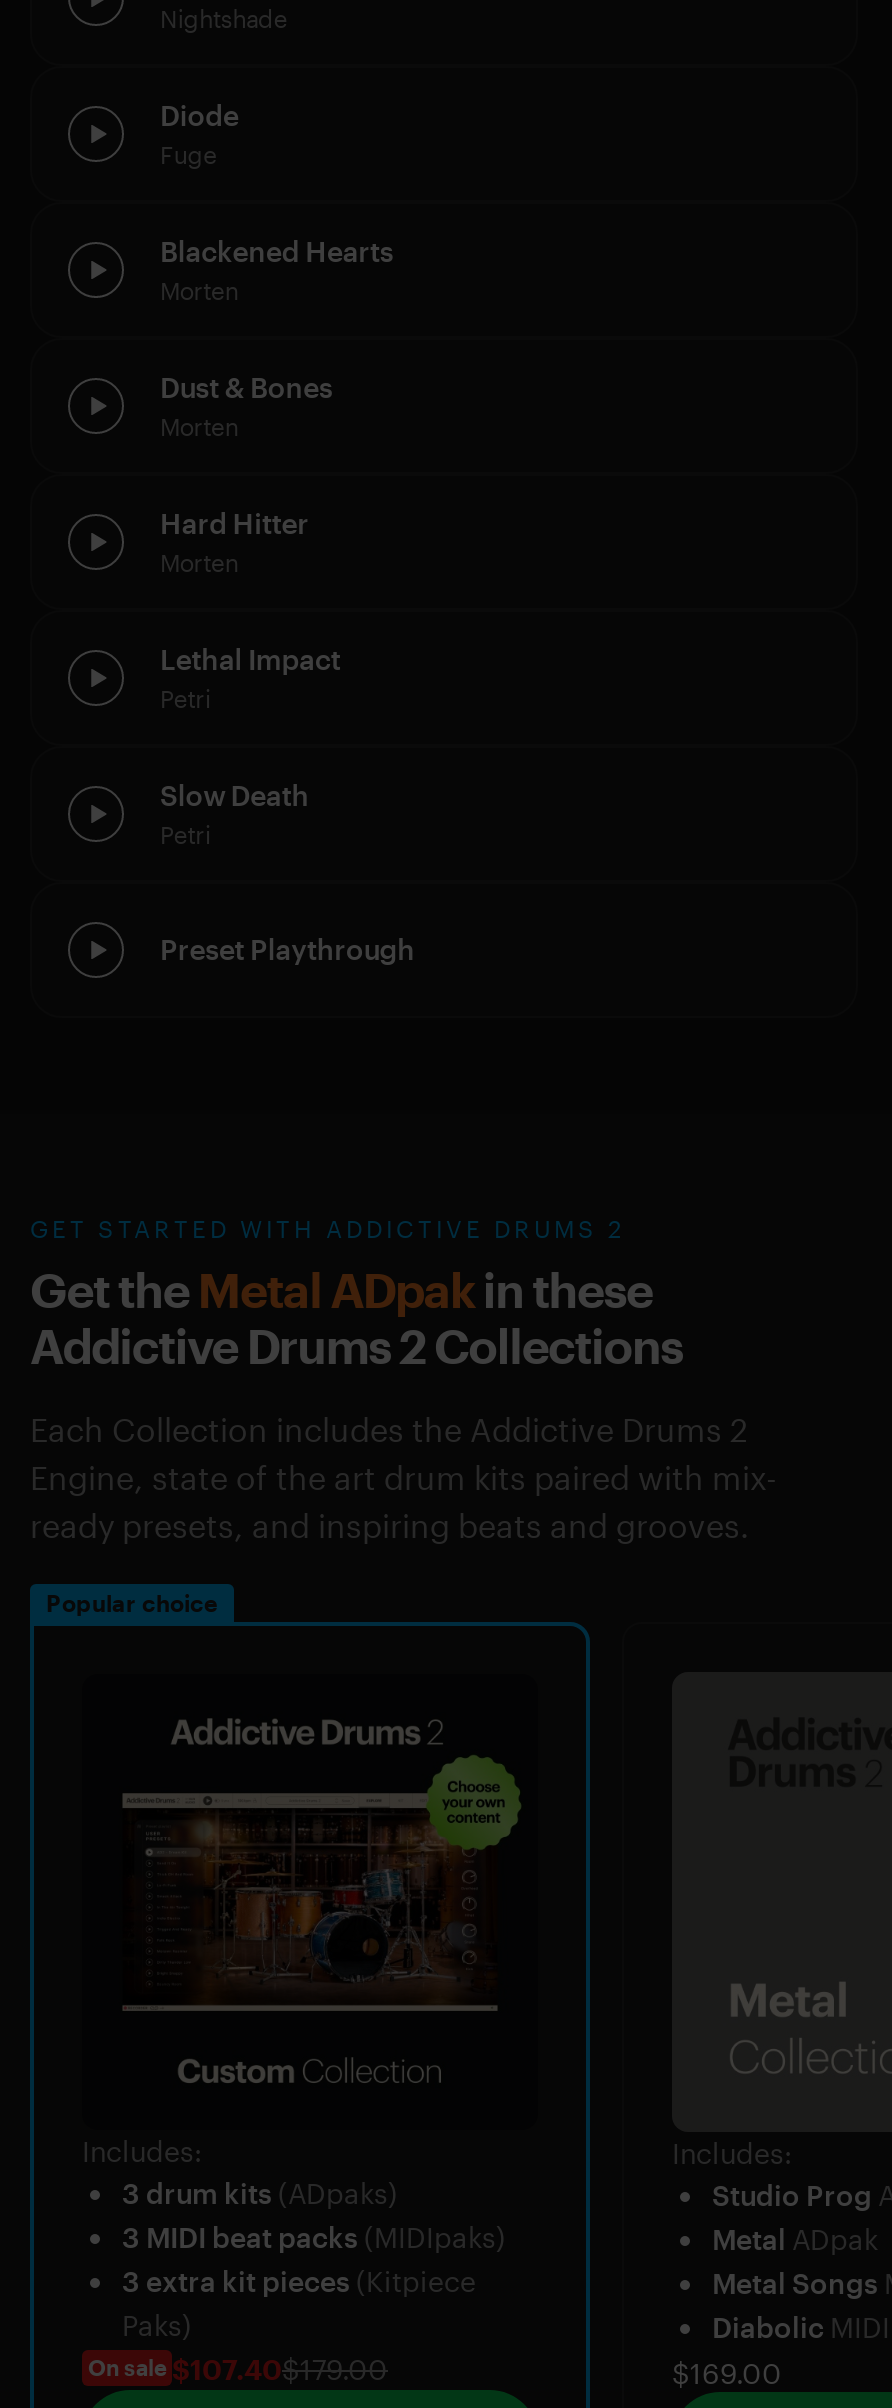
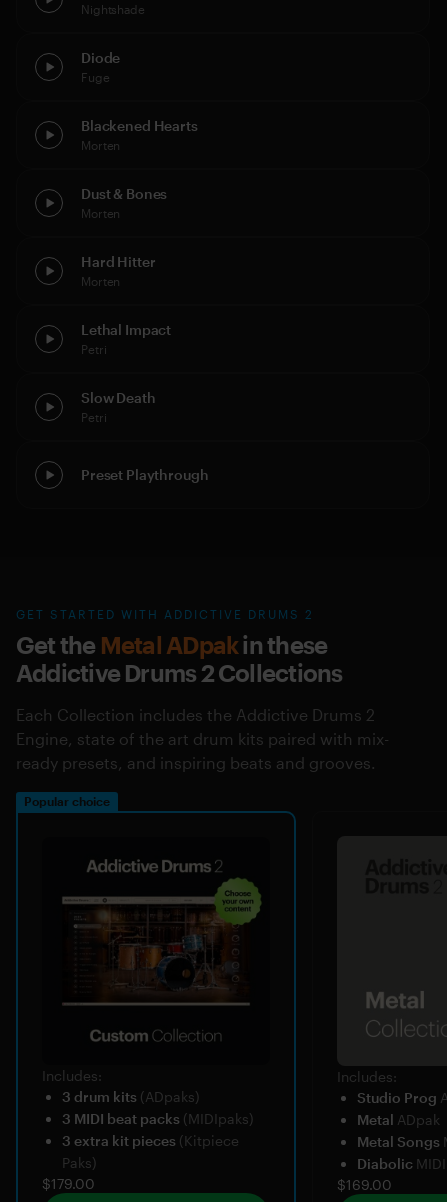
- On sale $107.40 $179.00
+ $179.00
